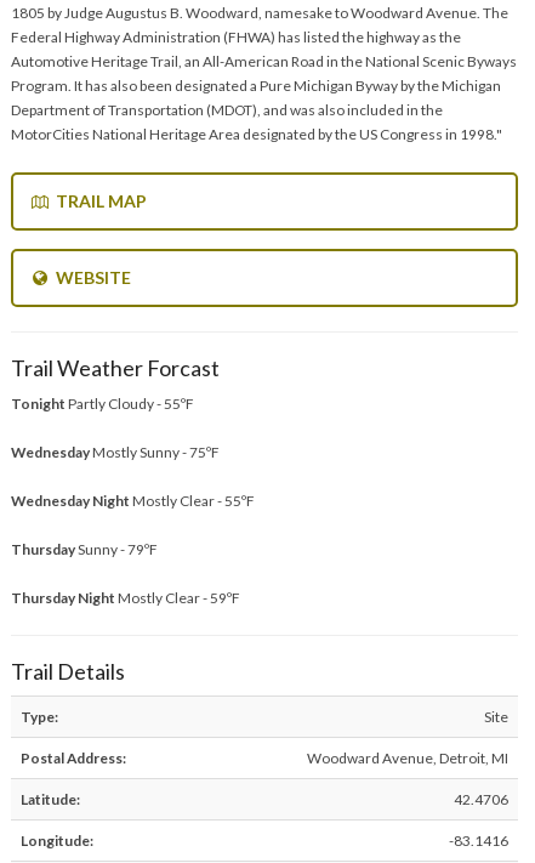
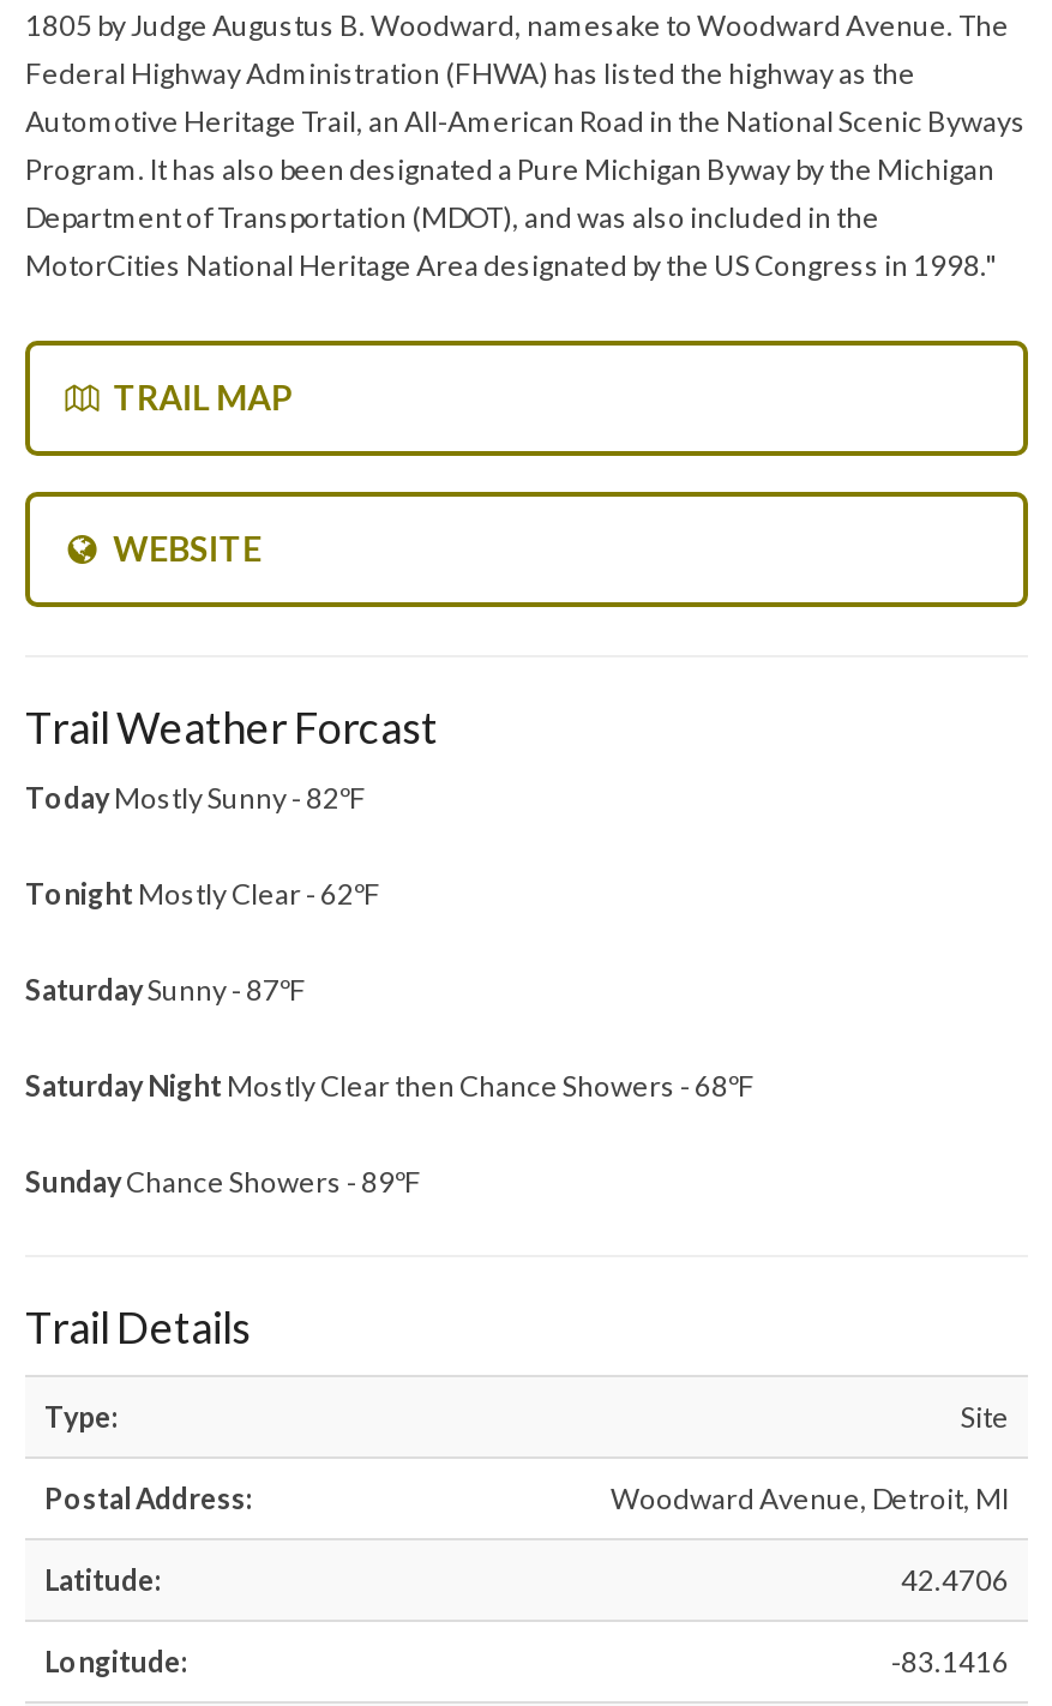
- Tonight Partly Cloudy - 55ºF
+ Today Mostly Sunny - 82ºF

- Wednesday Mostly Sunny - 75ºF
+ Tonight Mostly Clear - 62ºF

- Wednesday NightMostly Clear - 55ºF
+ SaturdaySunny - 87ºF

- Thursday Sunny - 79ºF
+ Saturday Night Mostly Clear then Chance Showers - 68ºF

- Thursday NightMostly Clear - 59ºF
+ SundayChance Showers - 89ºF
